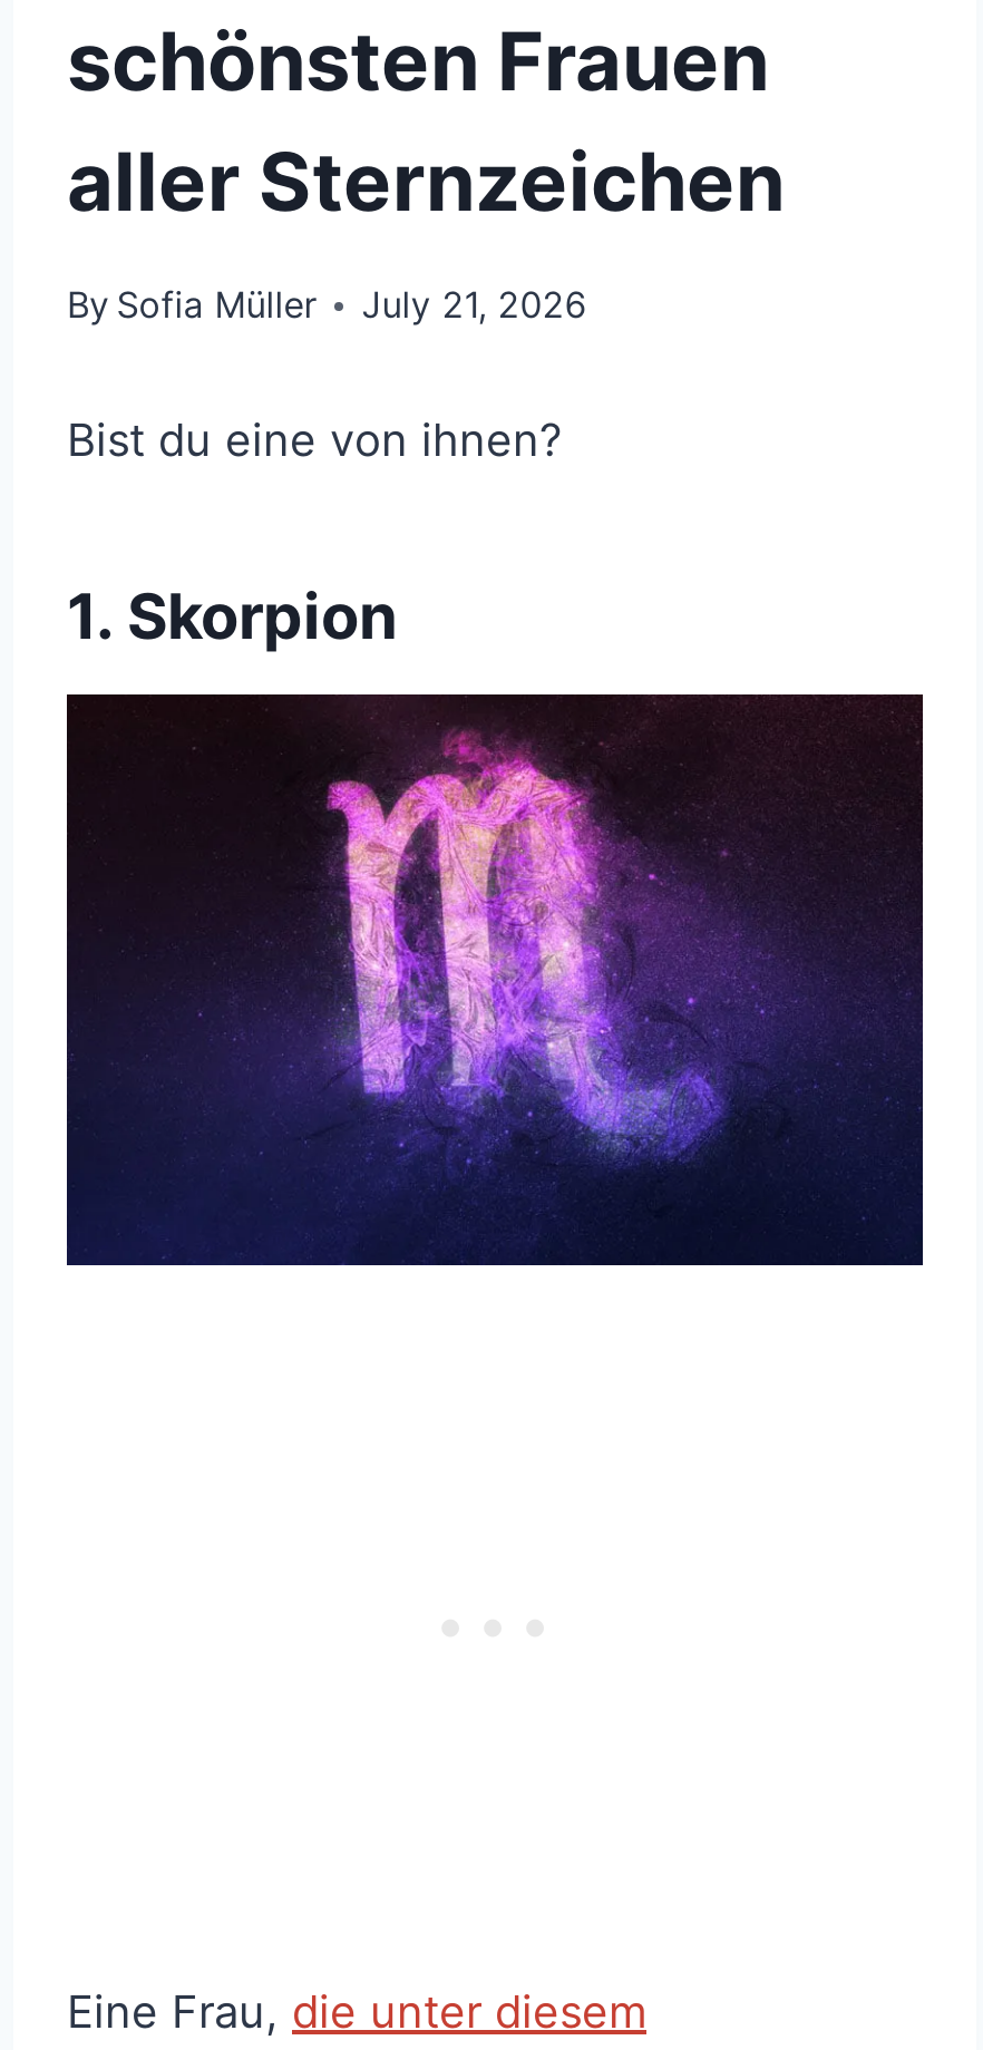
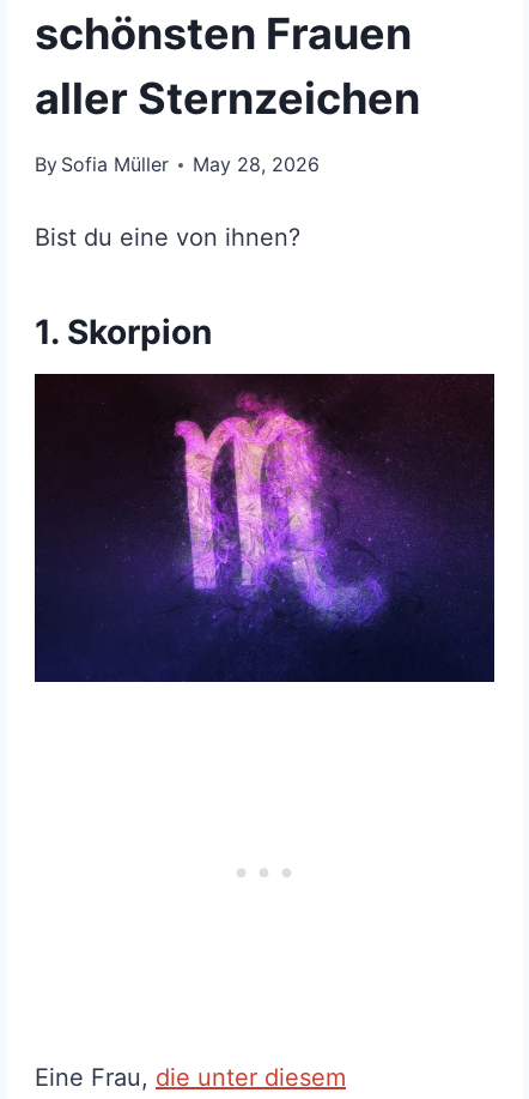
- By Sofia Müller July 21, 2026
+ By Sofia Müller May 28, 2026
